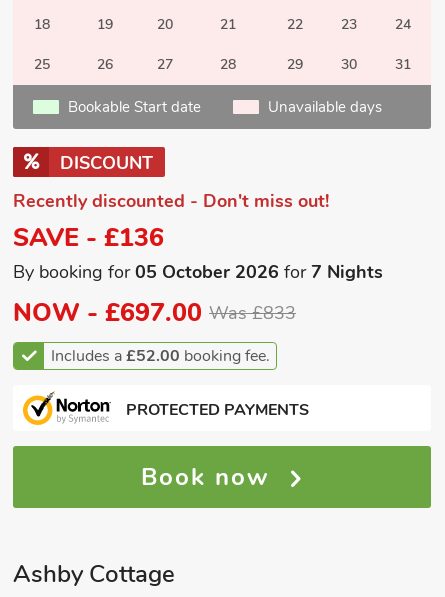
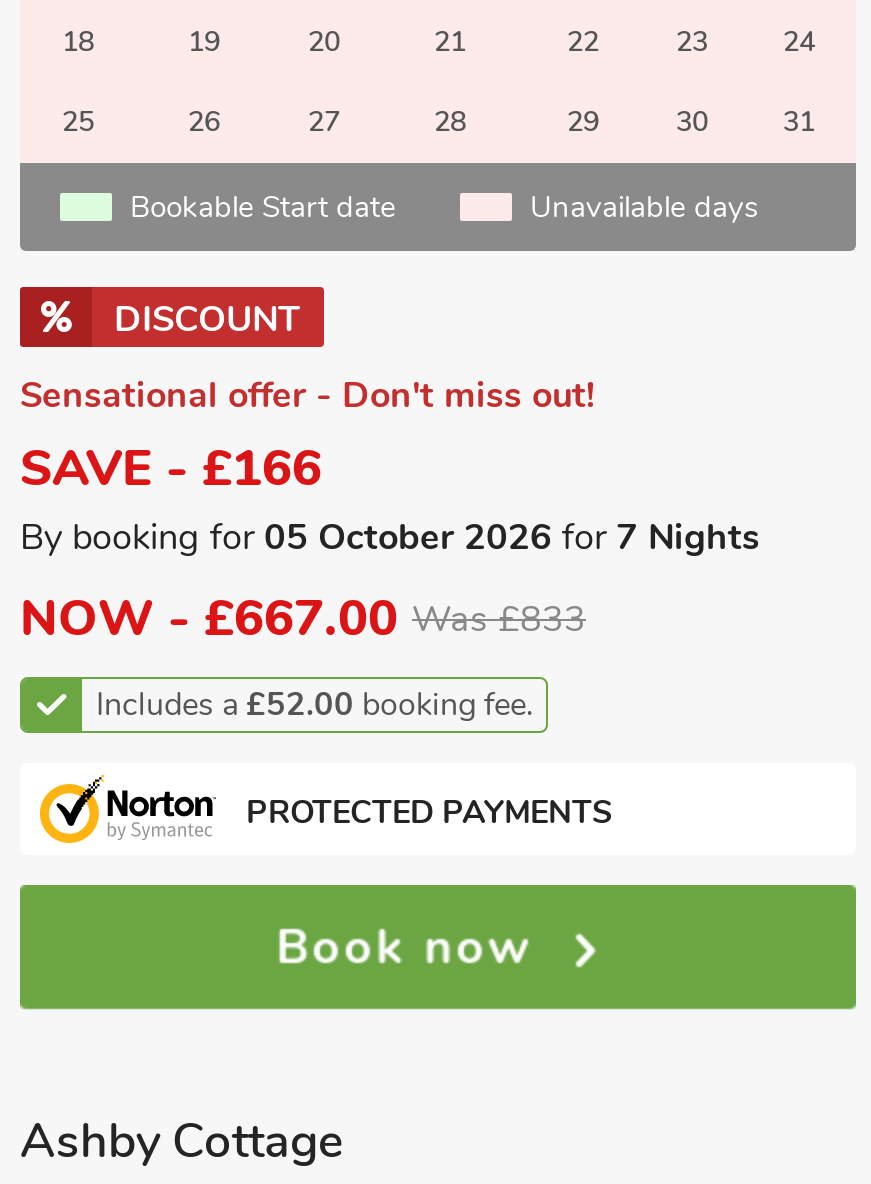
- Recently discounted - Don't miss out!
+ Sensational offer - Don't miss out!

- SAVE - £136
+ SAVE - £166

- NOW - £697.00 Was £833
+ NOW - £667.00 Was £833
